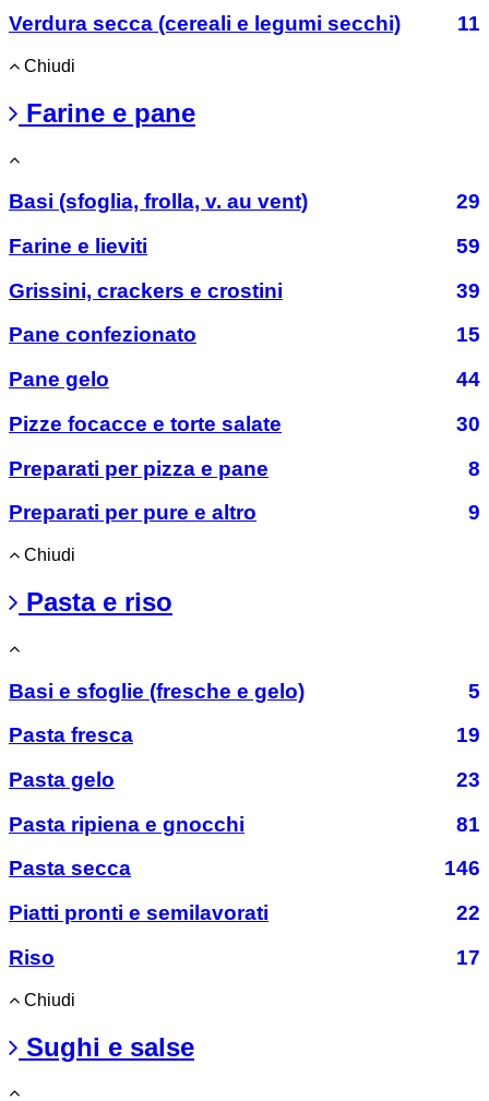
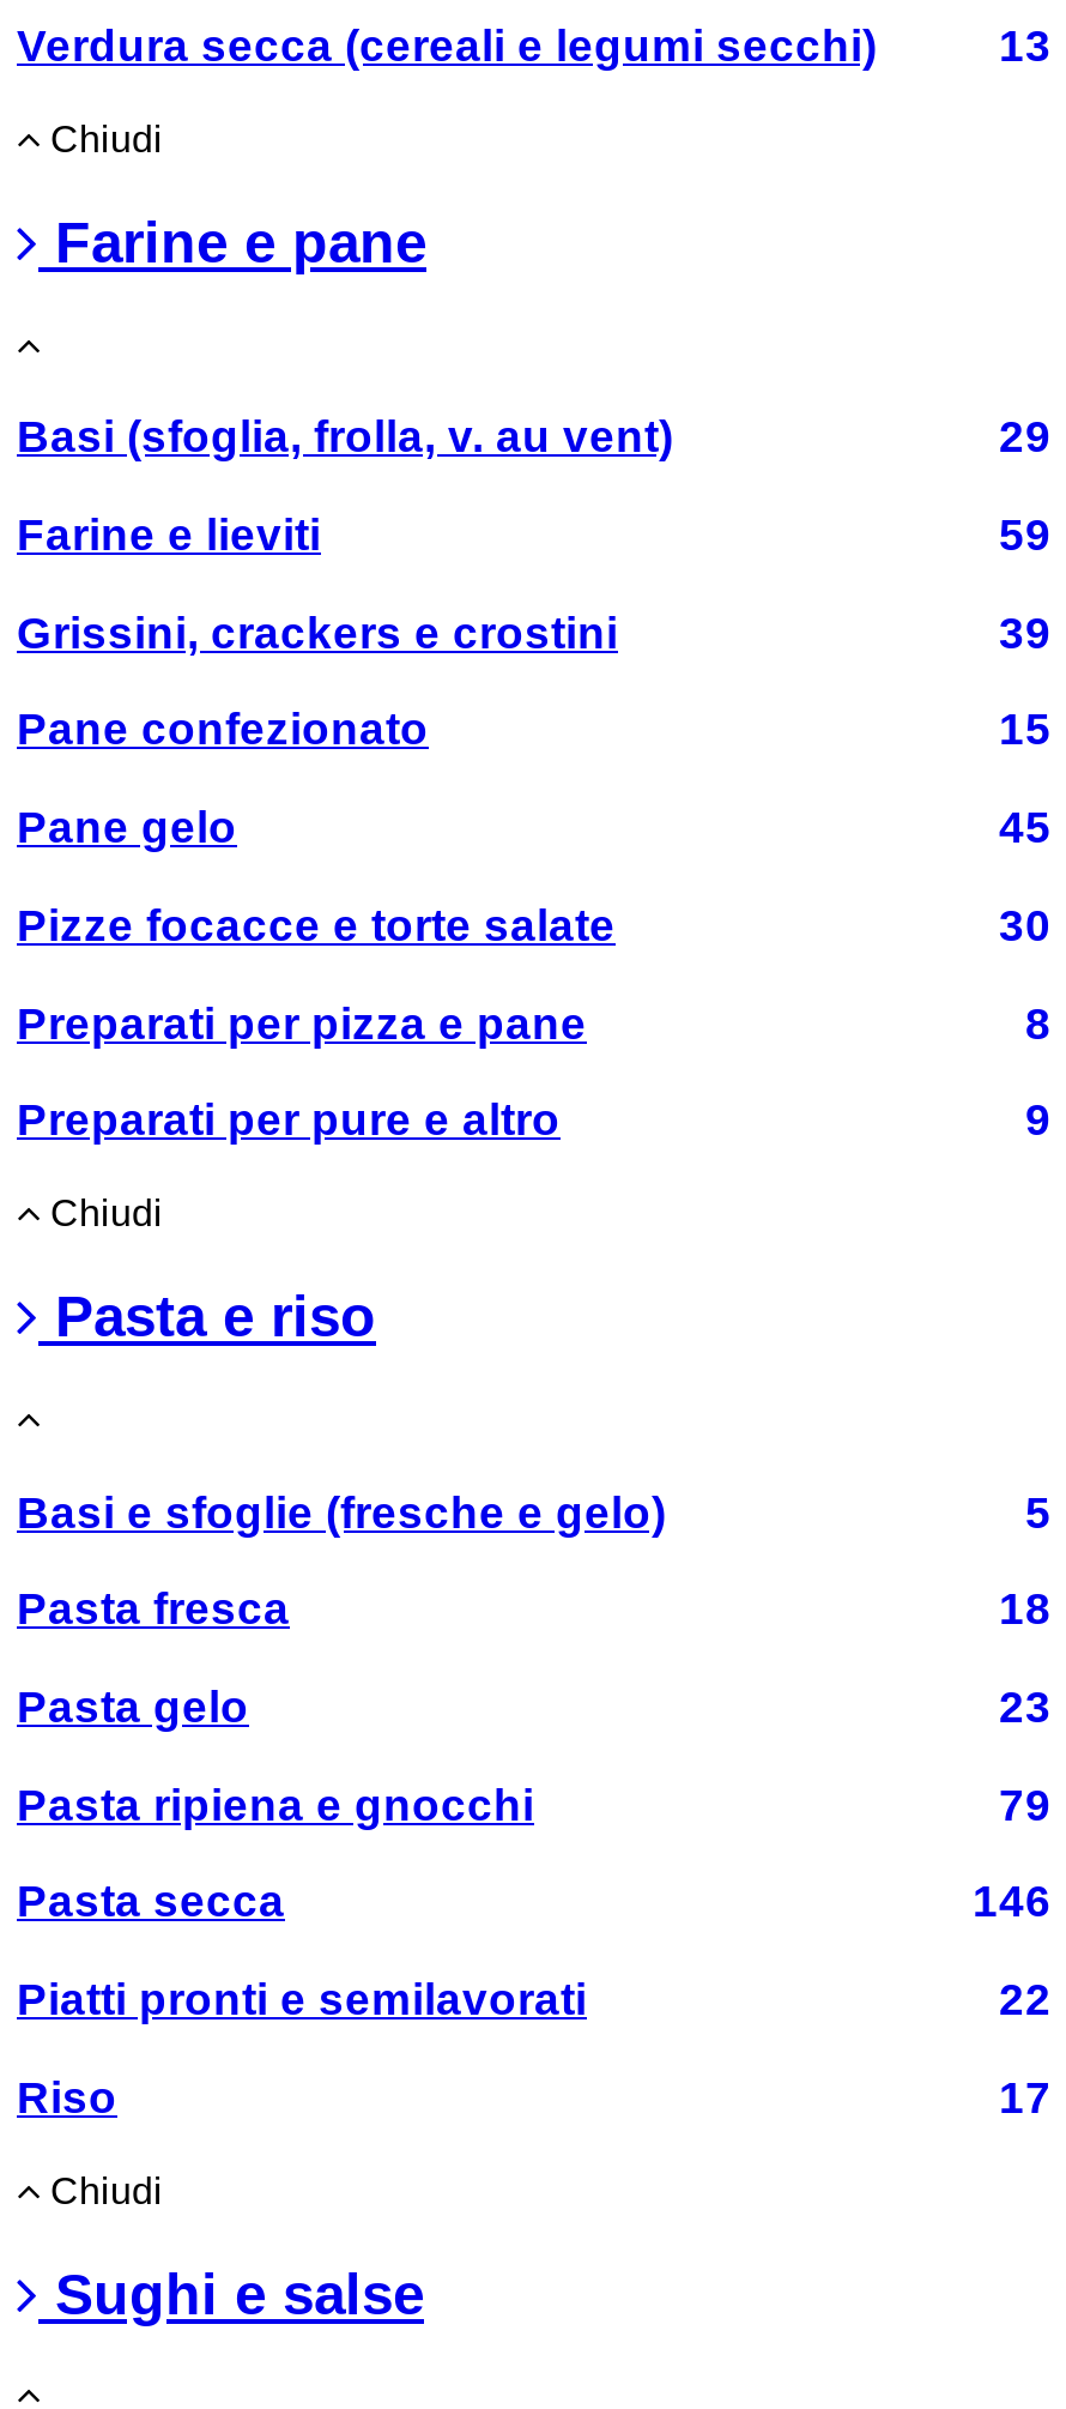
- 11
+ 13

- 44
+ 45

- 19
+ 18

- 81
+ 79
